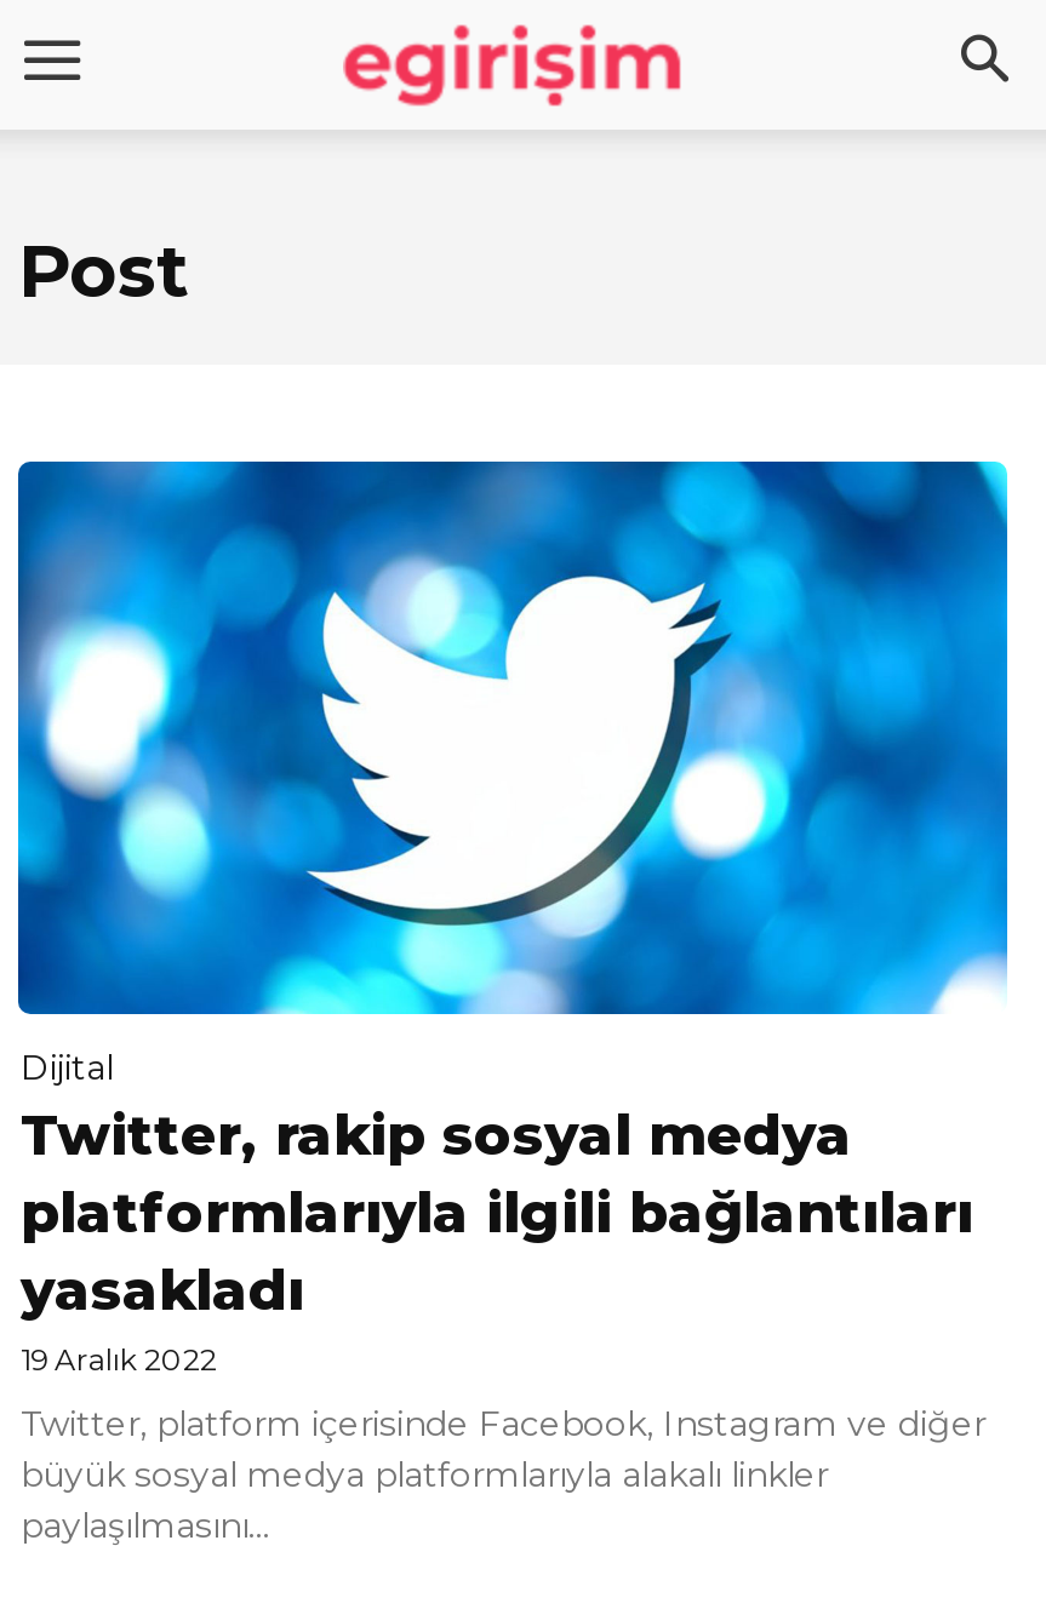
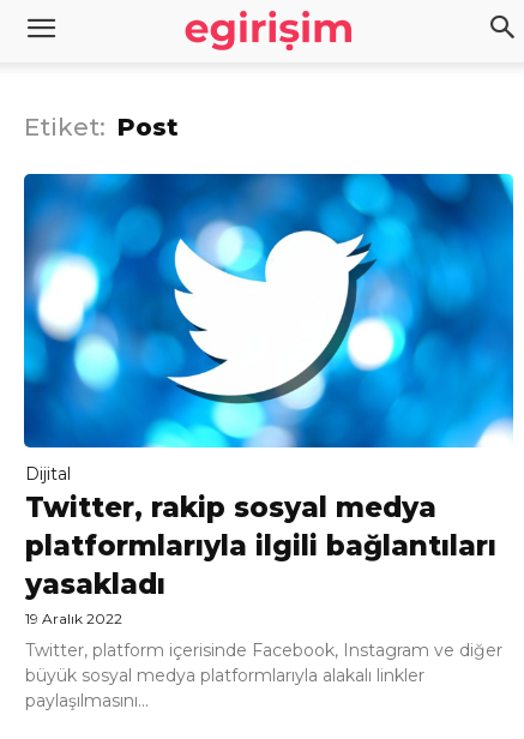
- Post
+ Etiket: Post
